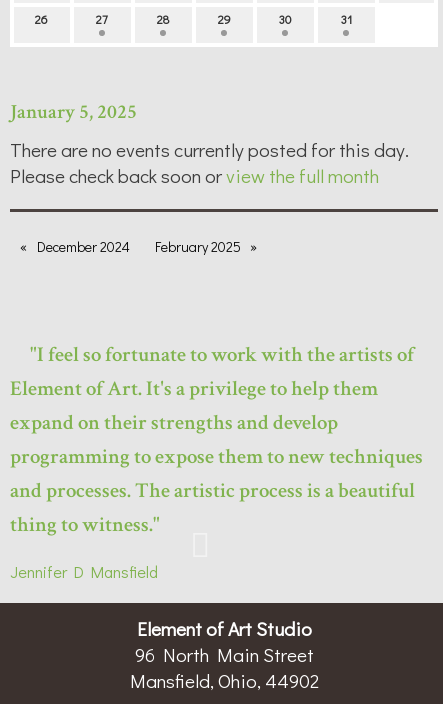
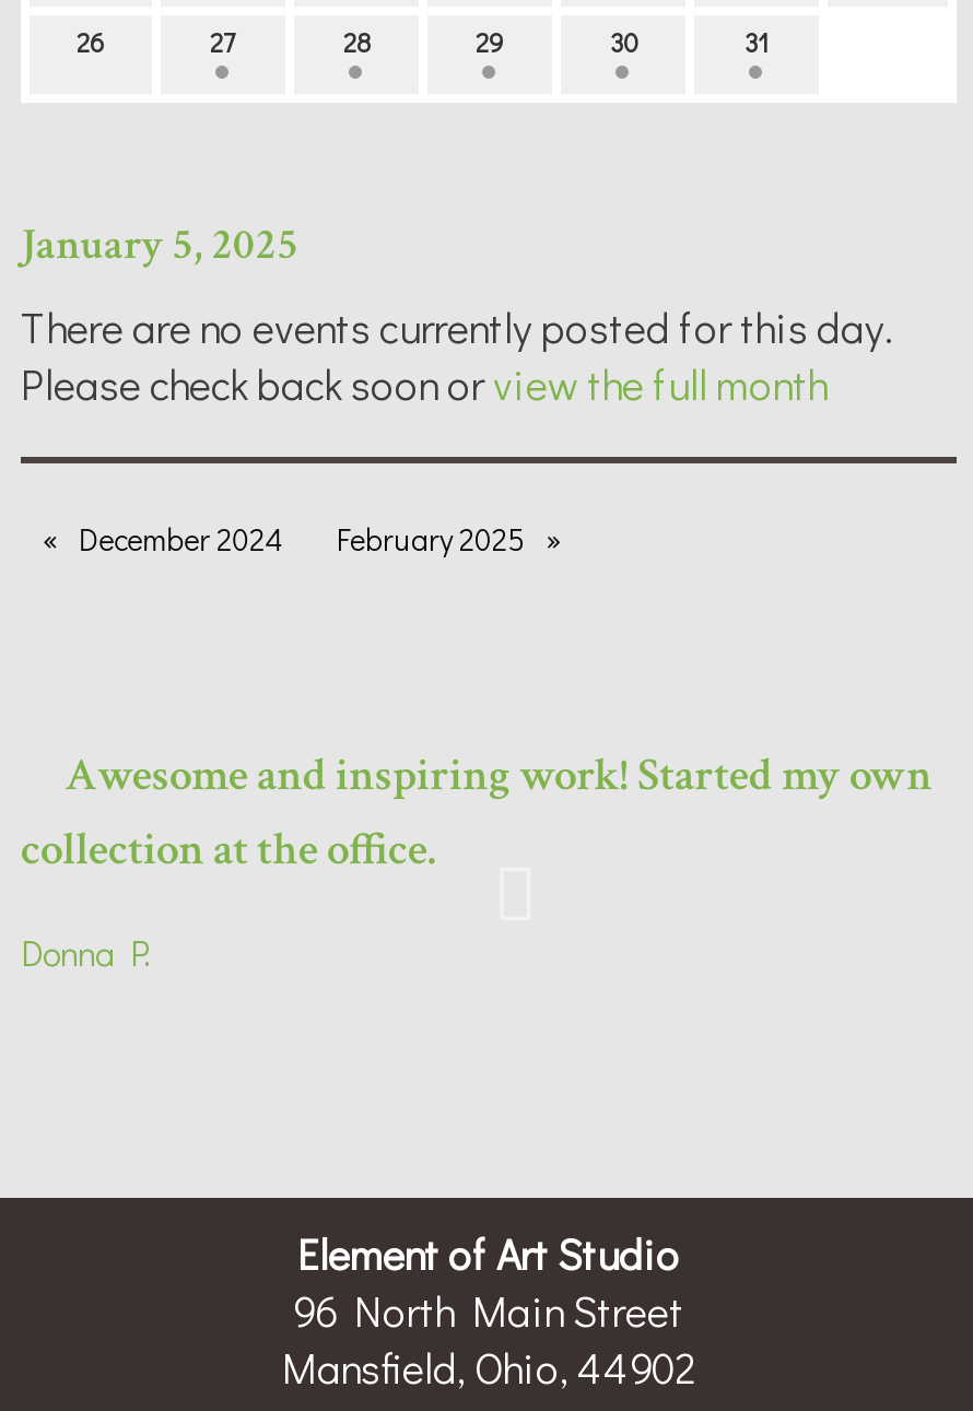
- "I feel so fortunate to work with the artists of
- Element of Art. It's a privilege to help them
- expand on their strengths and develop
- programming to expose them to new techniques
- and processes. The artistic process is a beautiful
- thing to witness."
+ Awesome and inspiring work! Started my own
+ collection at the office.

- Jennifer D Mansfield
+ Donna P.
